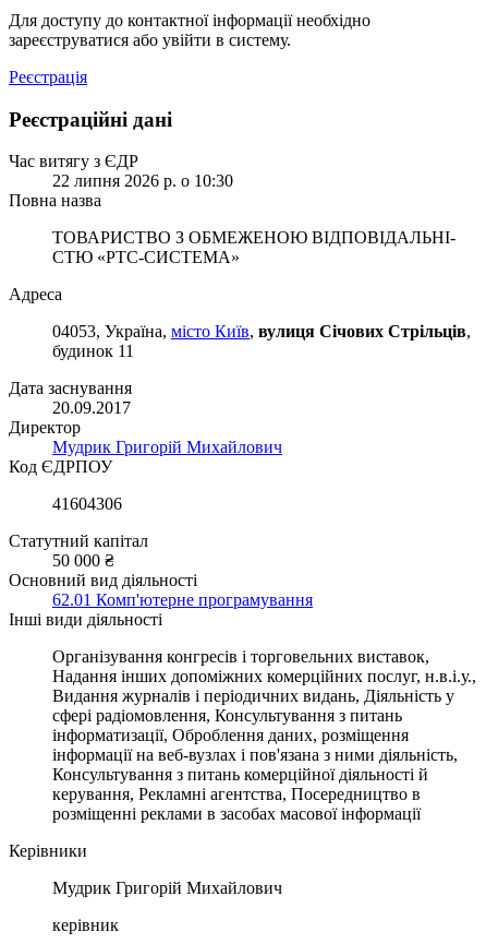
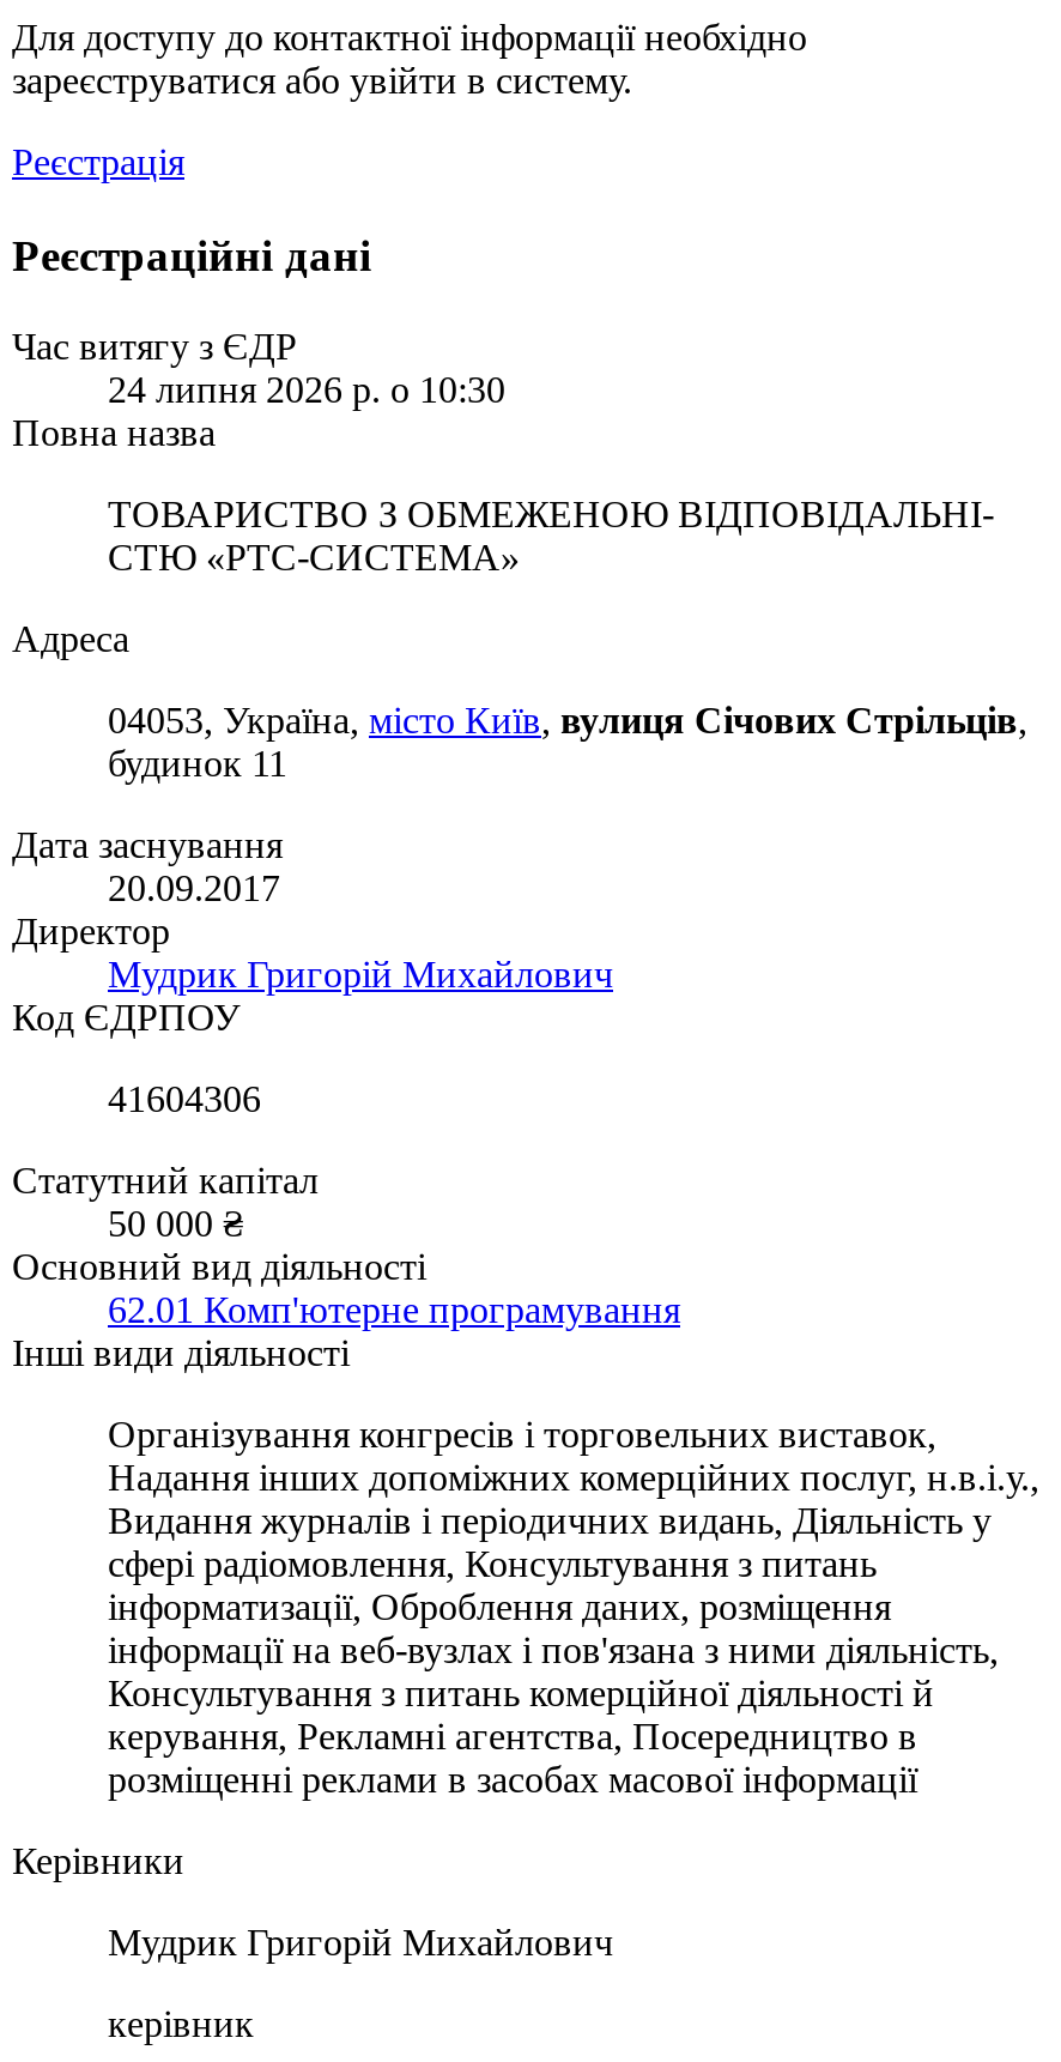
- 22 липня 2026 р. о 10:30
+ 24 липня 2026 р. о 10:30
